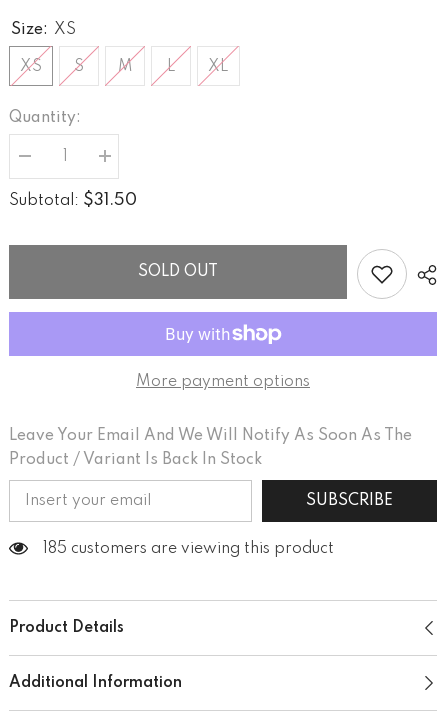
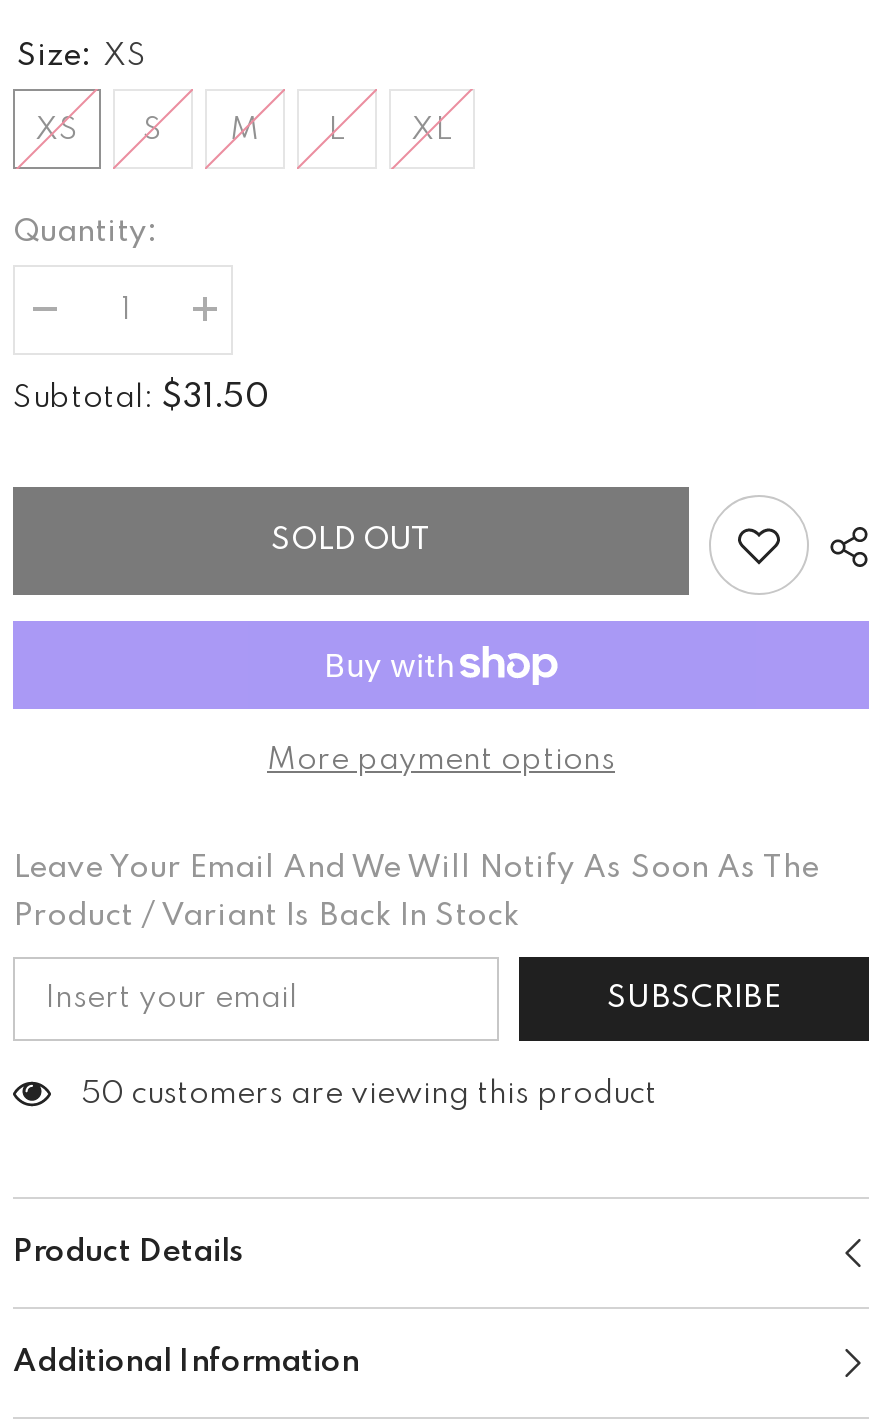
- 185 customers are viewing this product
+ 50 customers are viewing this product
